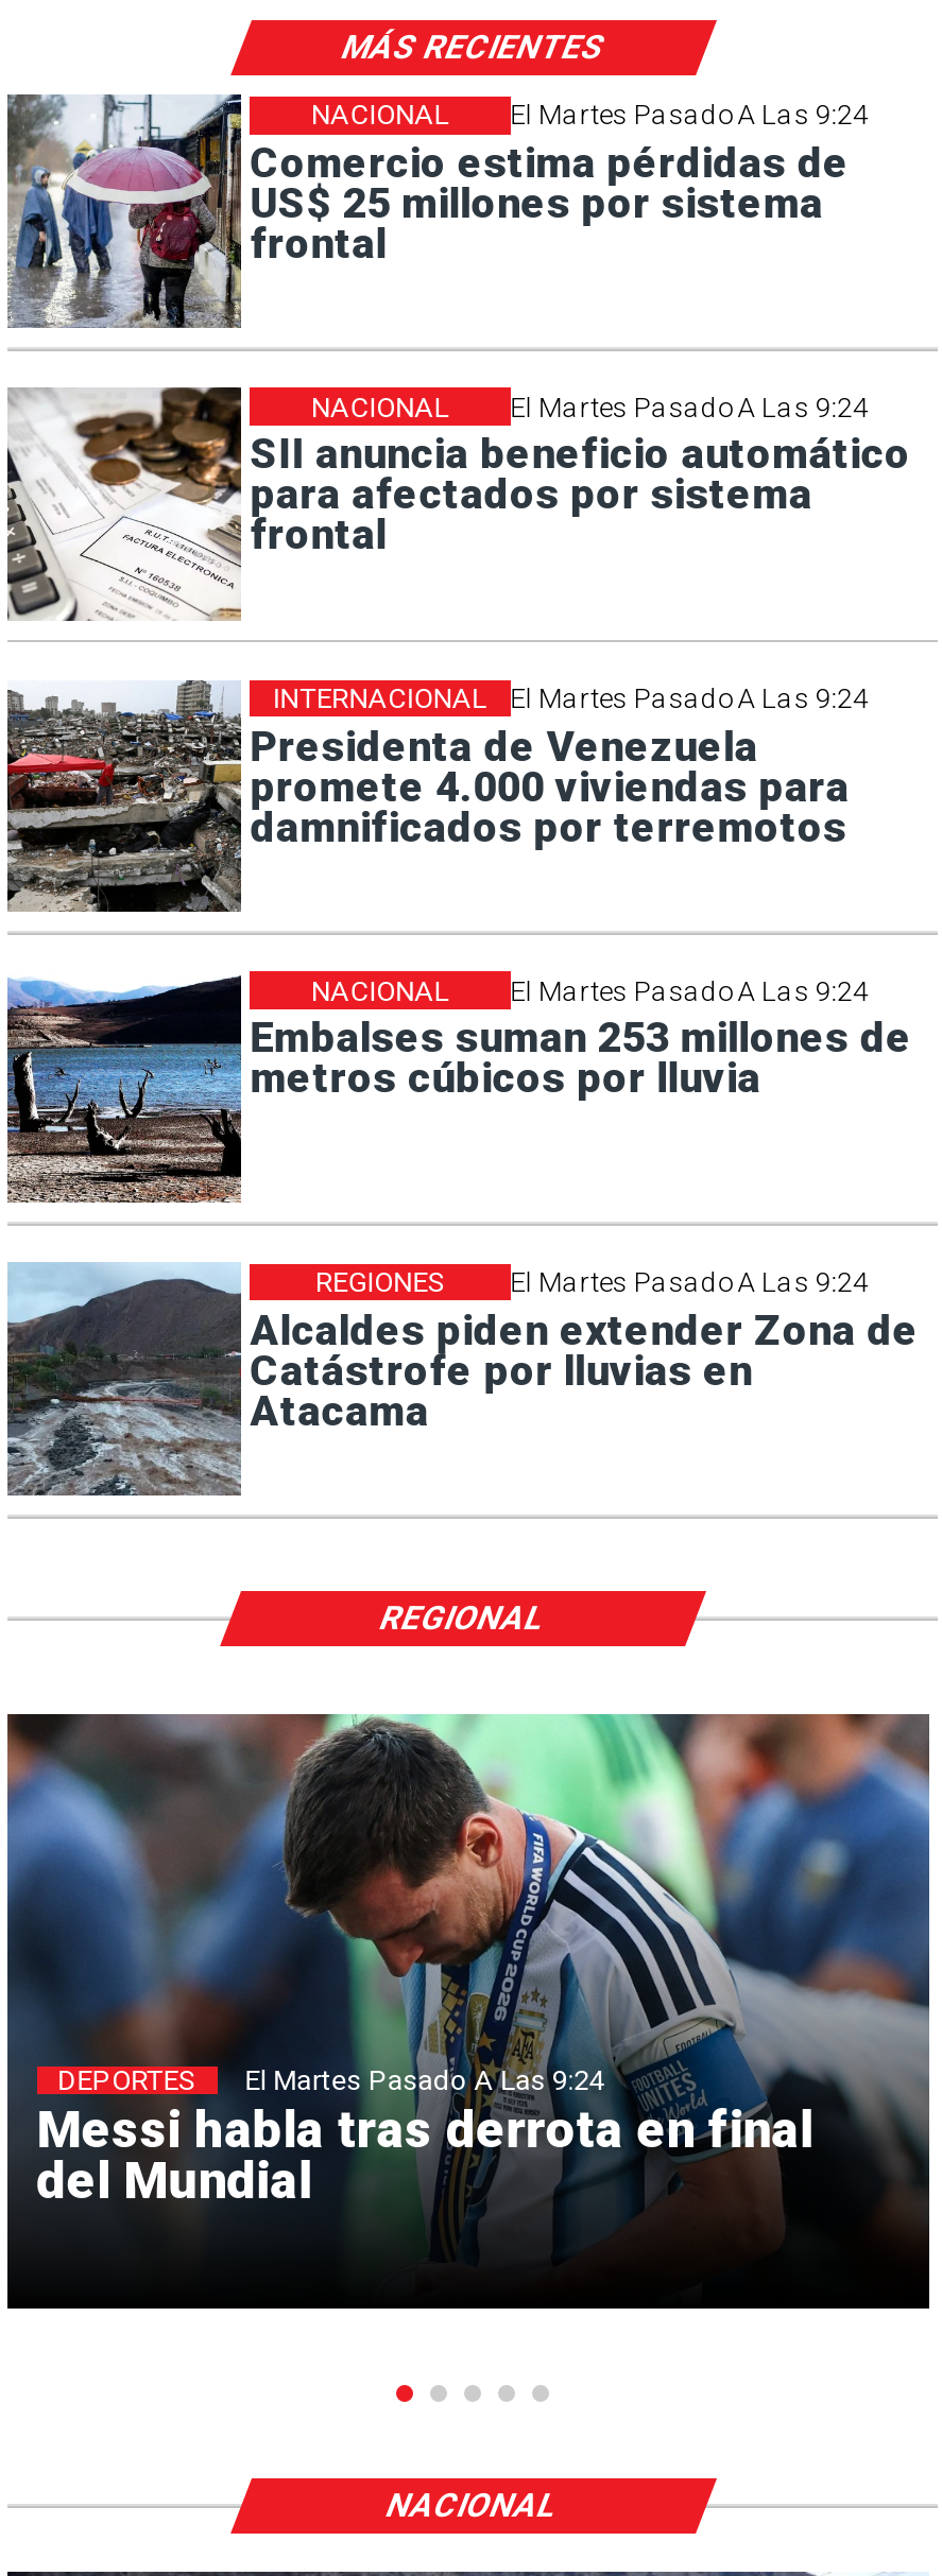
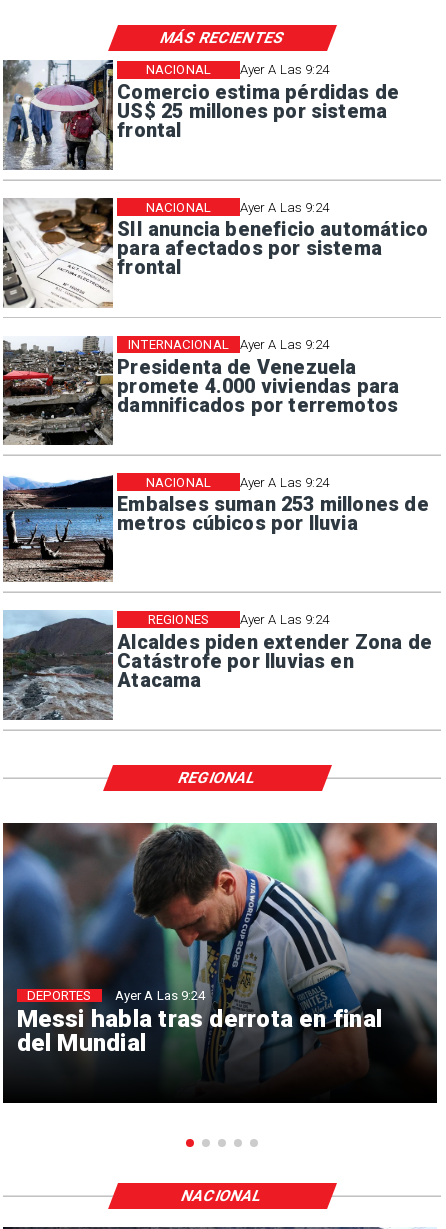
- El Martes Pasado A Las 9:24
+ Ayer A Las 9:24

- El Martes Pasado A Las 9:24
+ Ayer A Las 9:24

- El Martes Pasado A Las 9:24
+ Ayer A Las 9:24

- El Martes Pasado A Las 9:24
+ Ayer A Las 9:24

- El Martes Pasado A Las 9:24
+ Ayer A Las 9:24

- El Martes Pasado A Las 9:24
+ Ayer A Las 9:24
